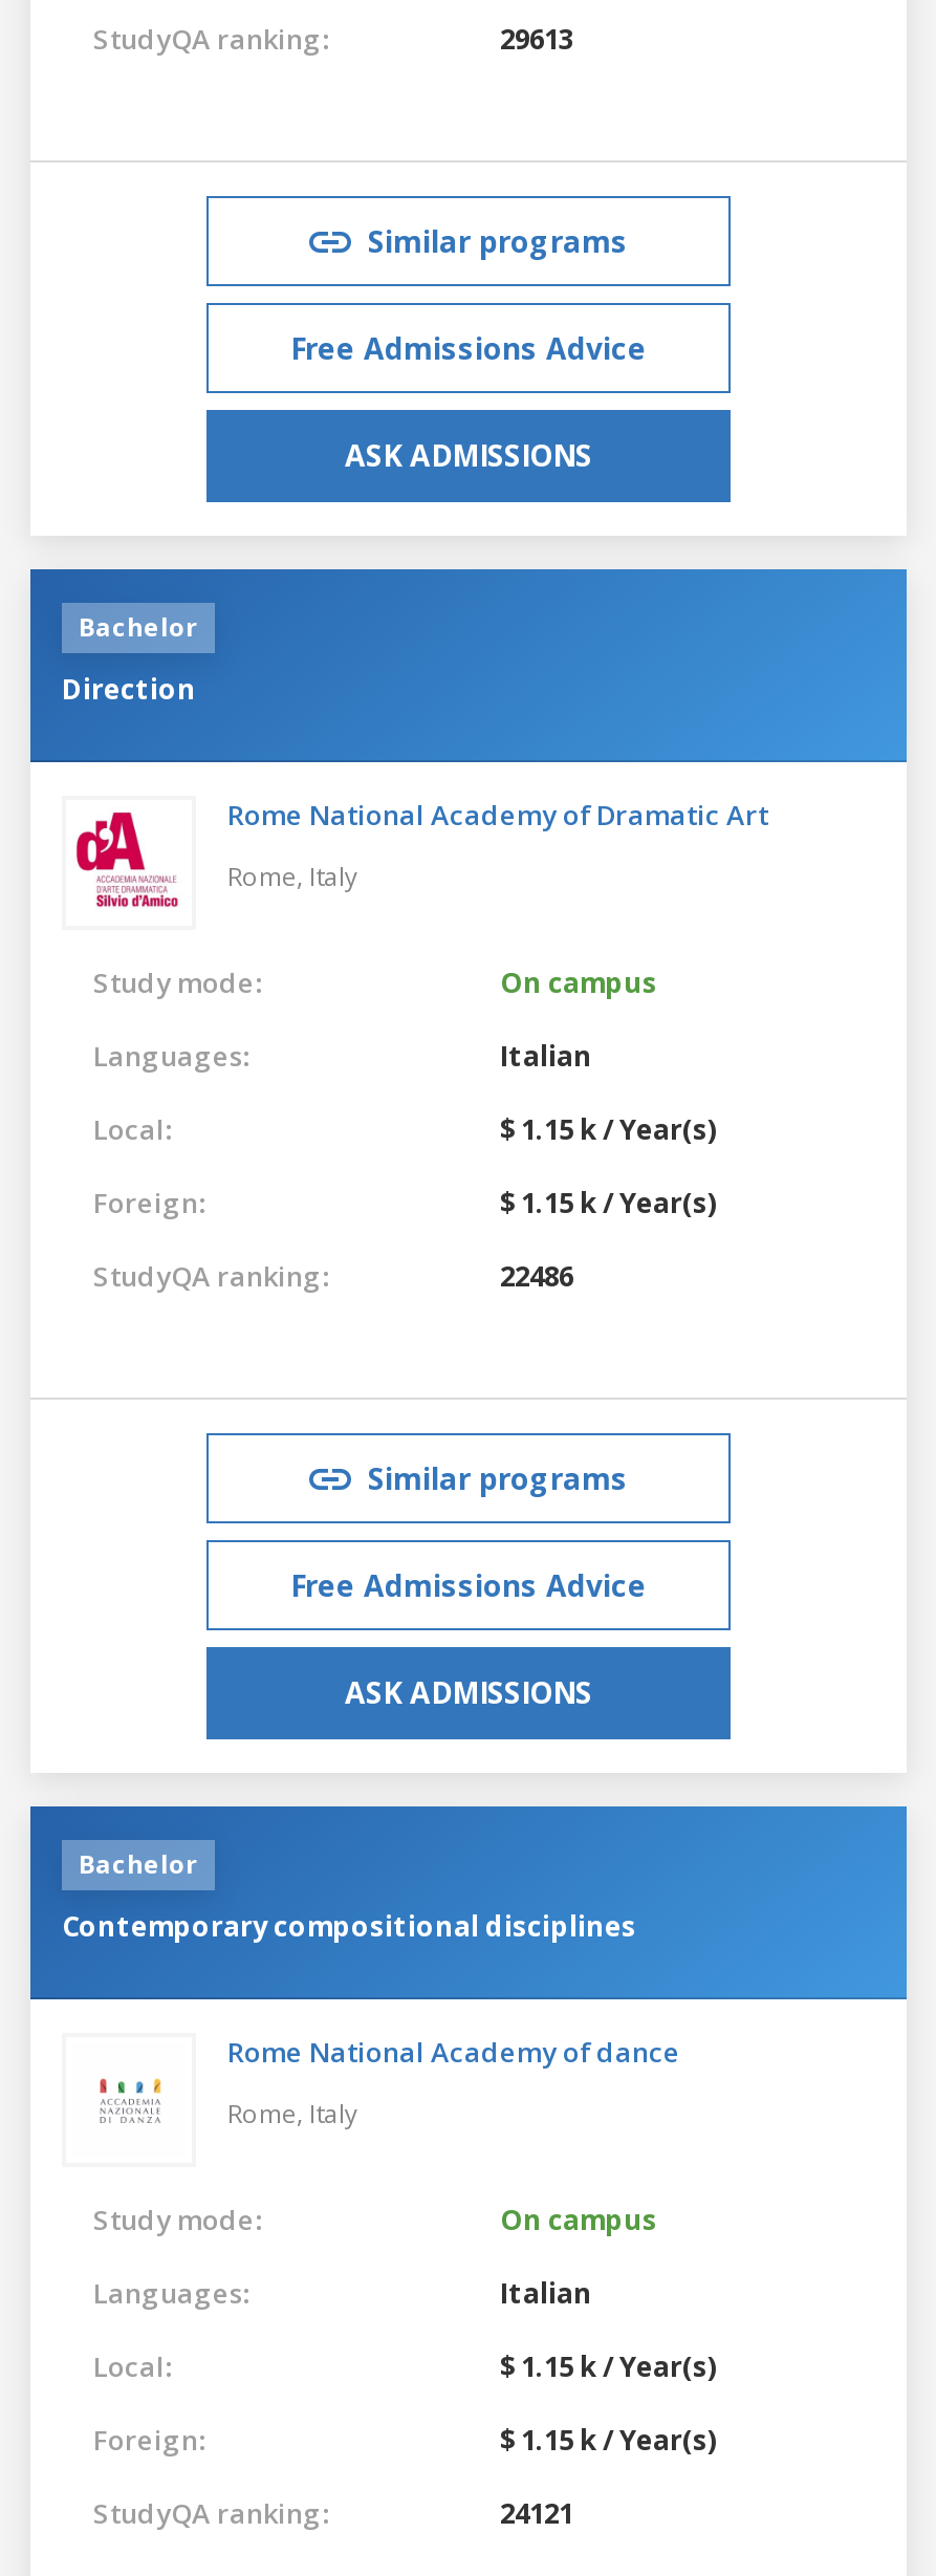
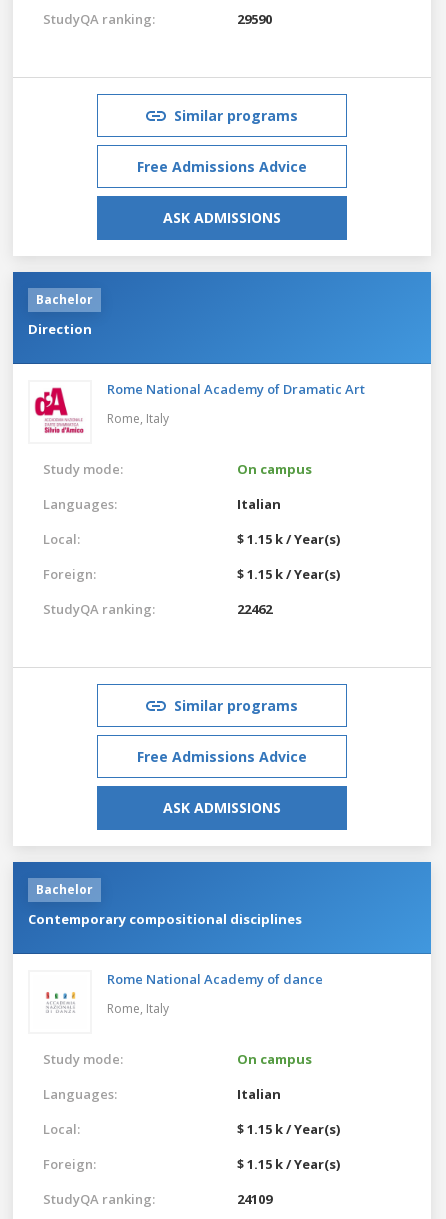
- 29613
+ 29590

- 22486
+ 22462

- 24121
+ 24109
